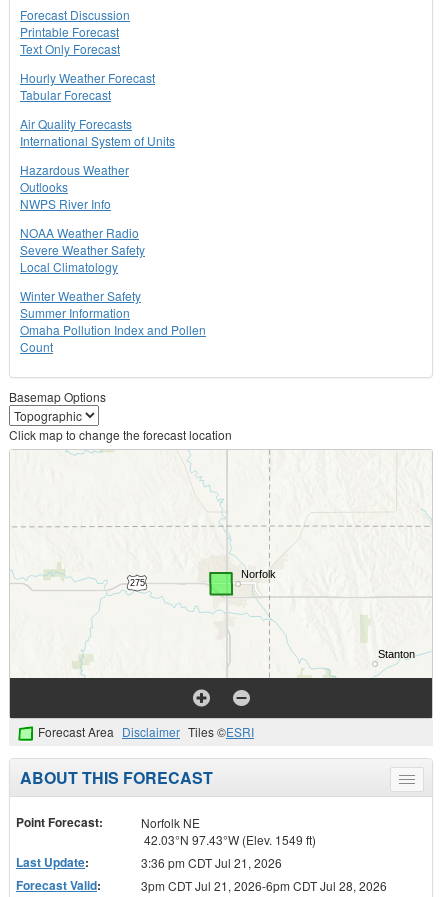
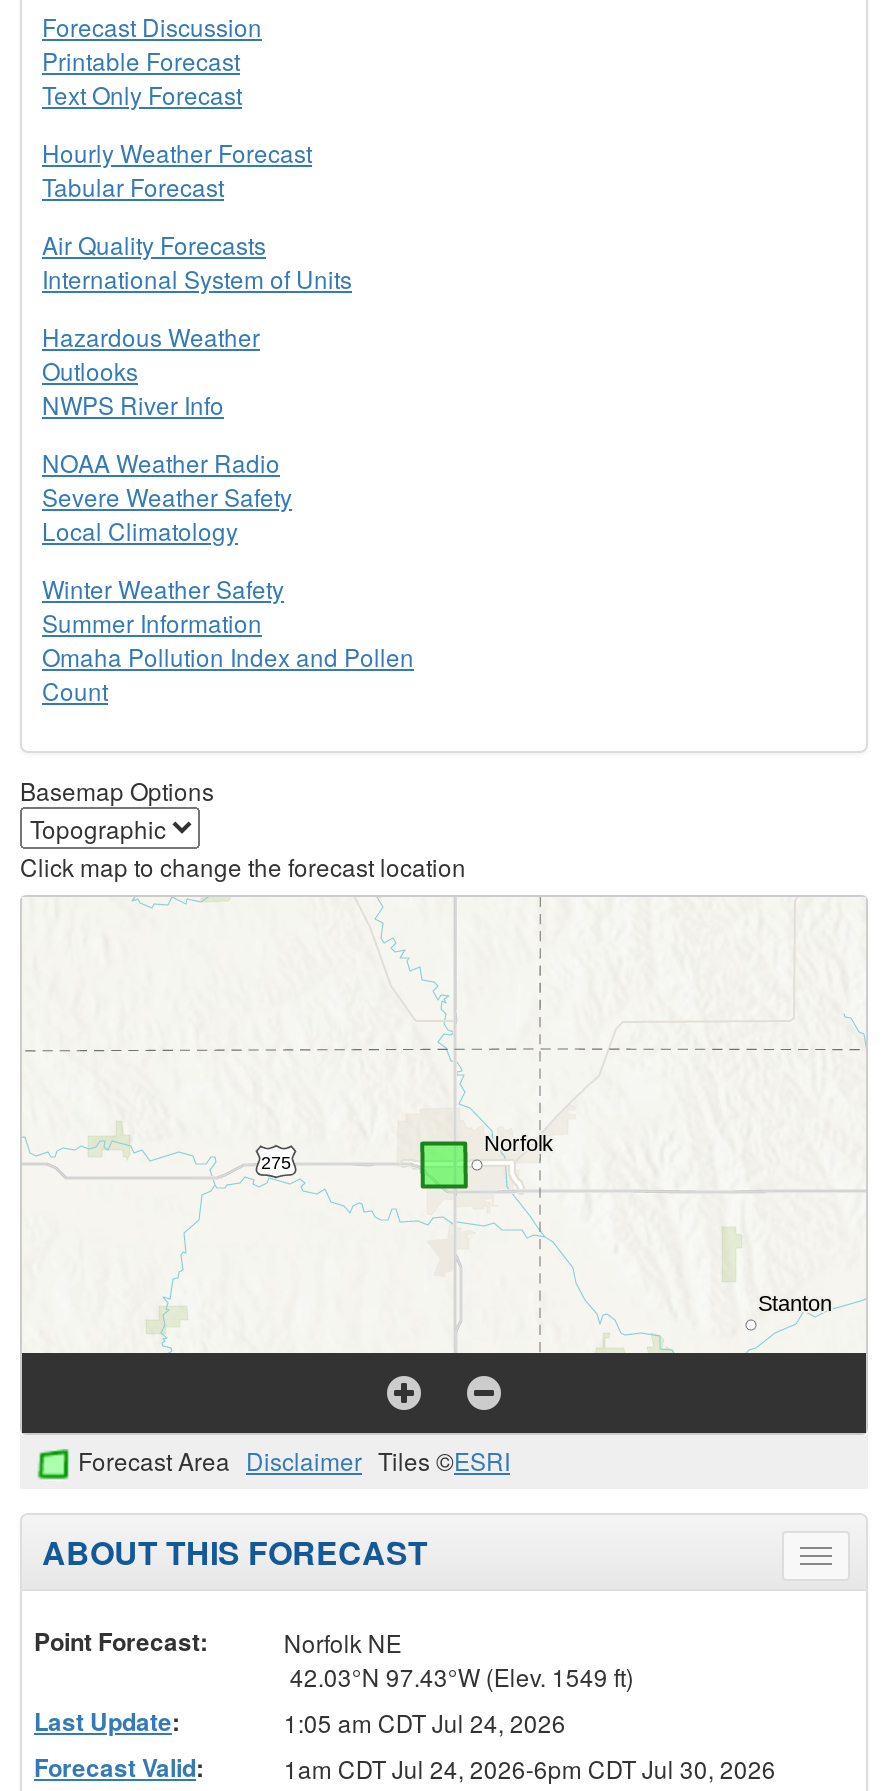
- 3:36 pm CDT Jul 21, 2026
+ 1:05 am CDT Jul 24, 2026

- 3pm CDT Jul 21, 2026-6pm CDT Jul 28, 2026
+ 1am CDT Jul 24, 2026-6pm CDT Jul 30, 2026
